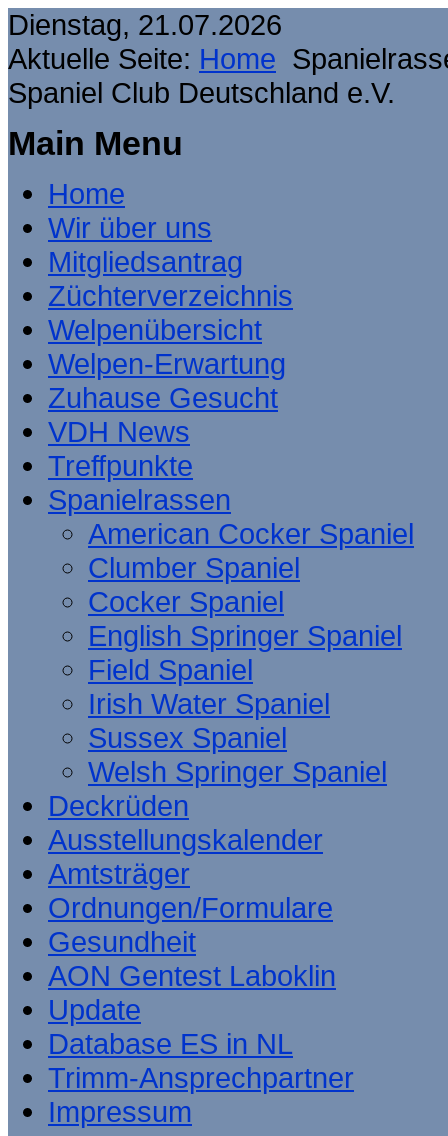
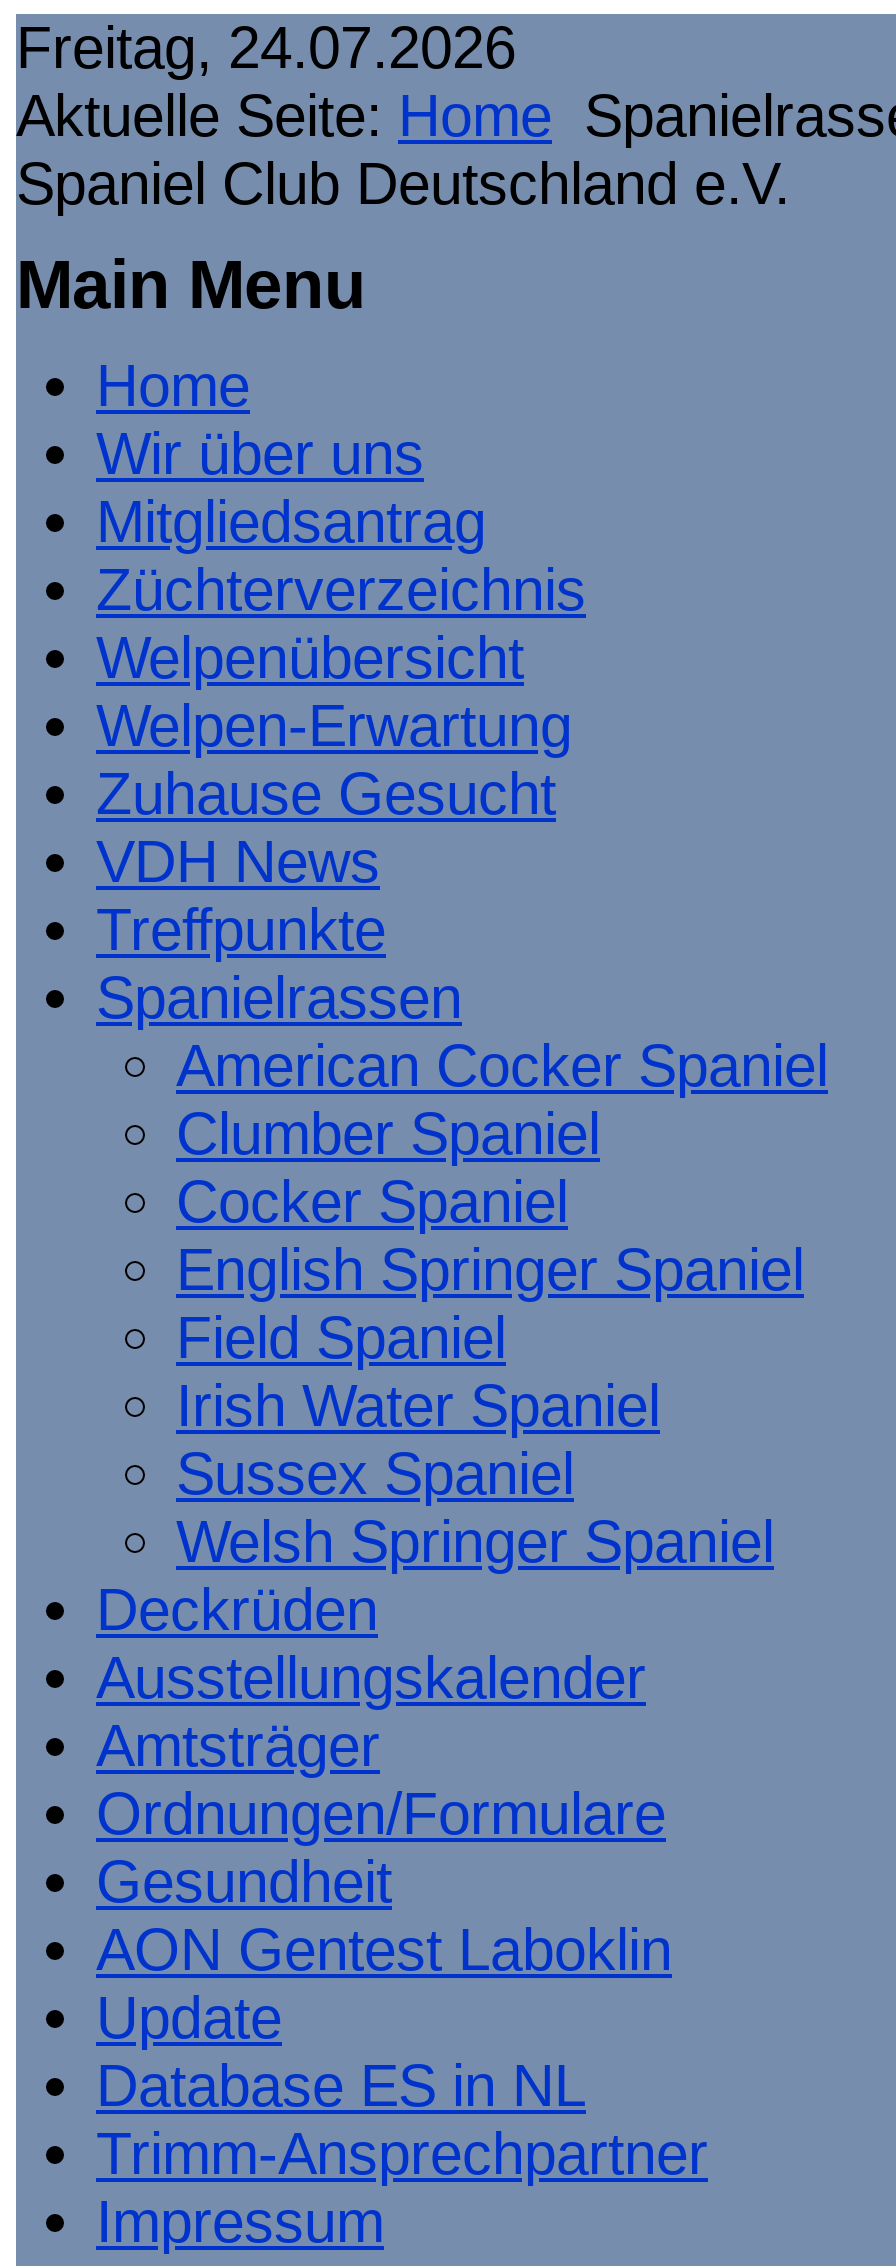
- Dienstag, 21.07.2026
+ Freitag, 24.07.2026
